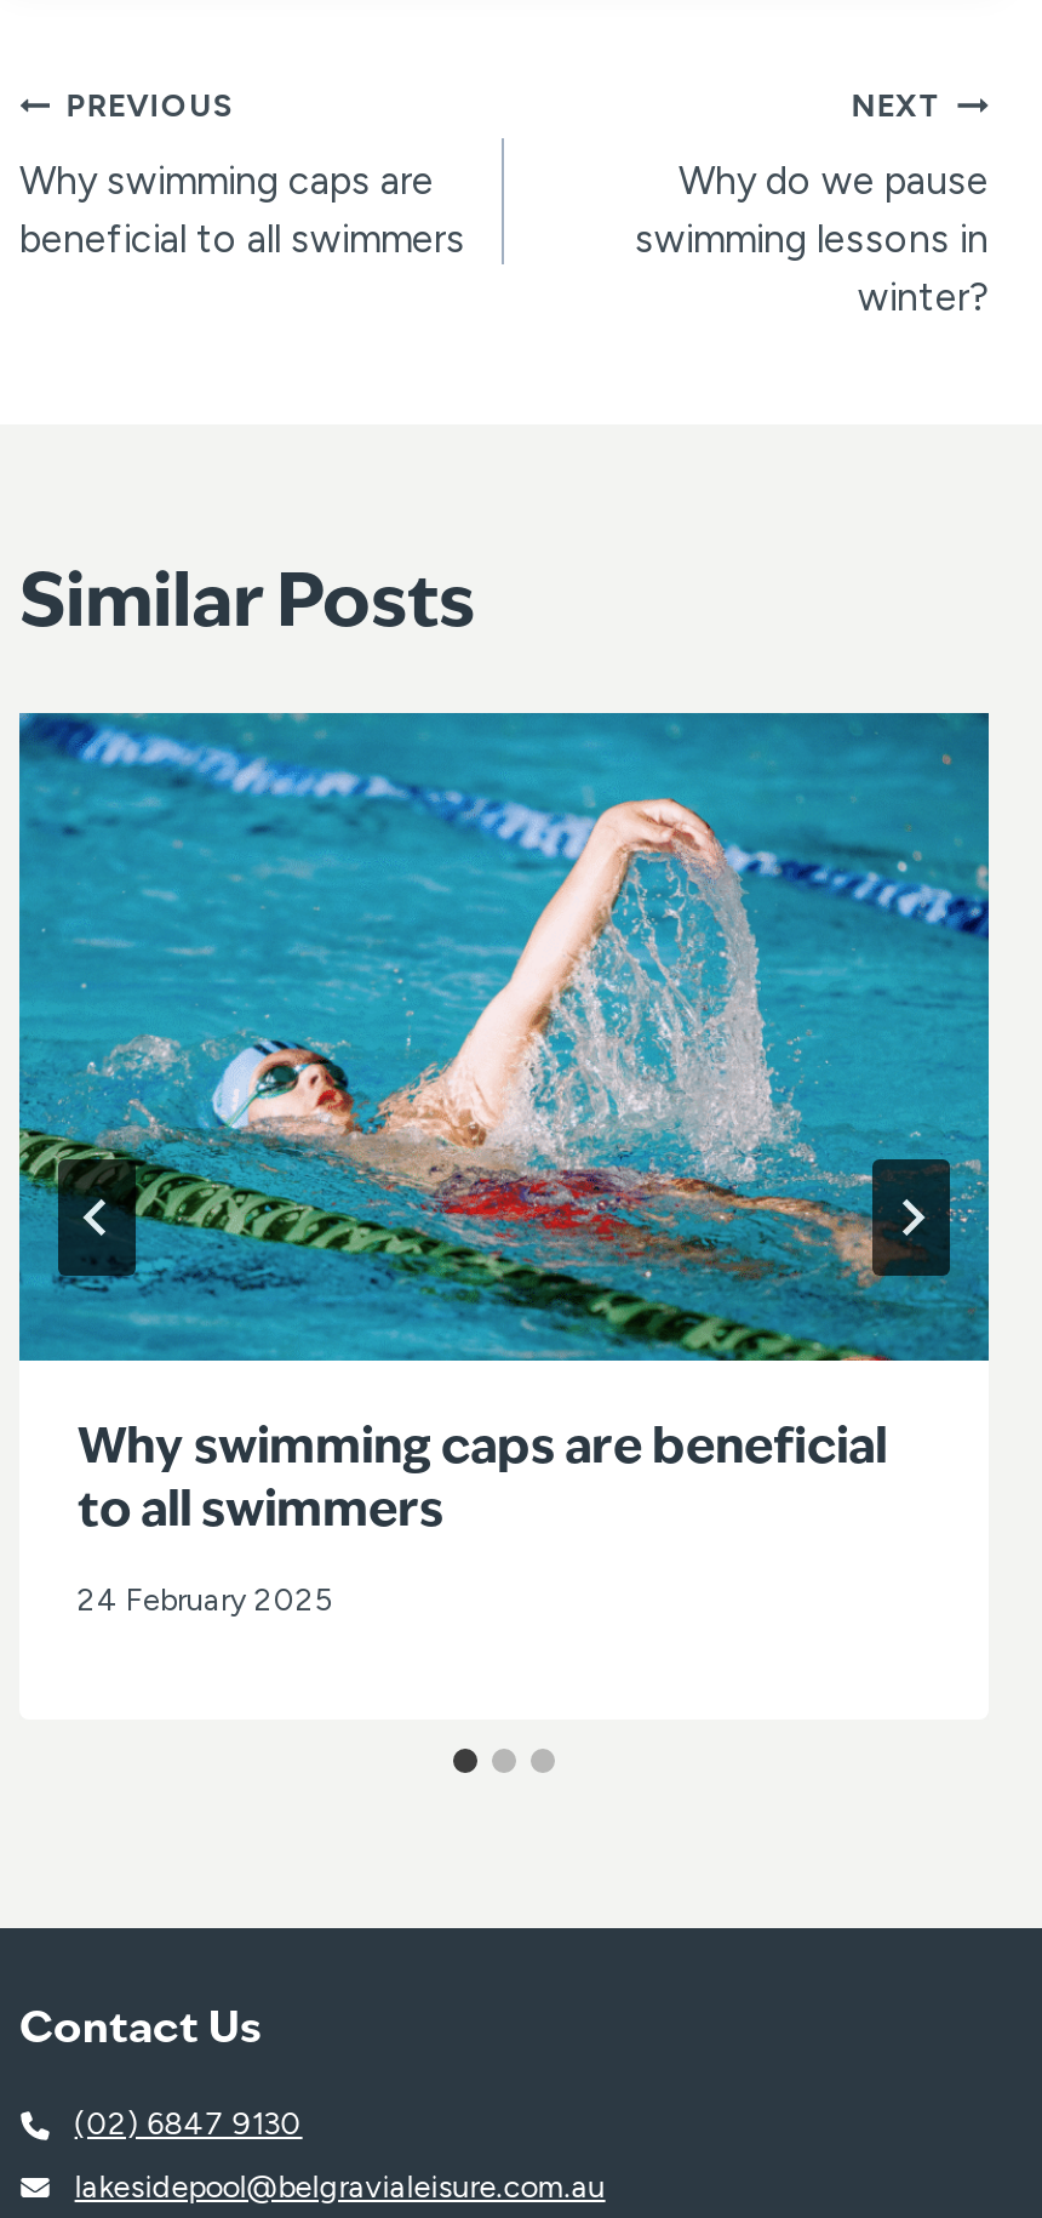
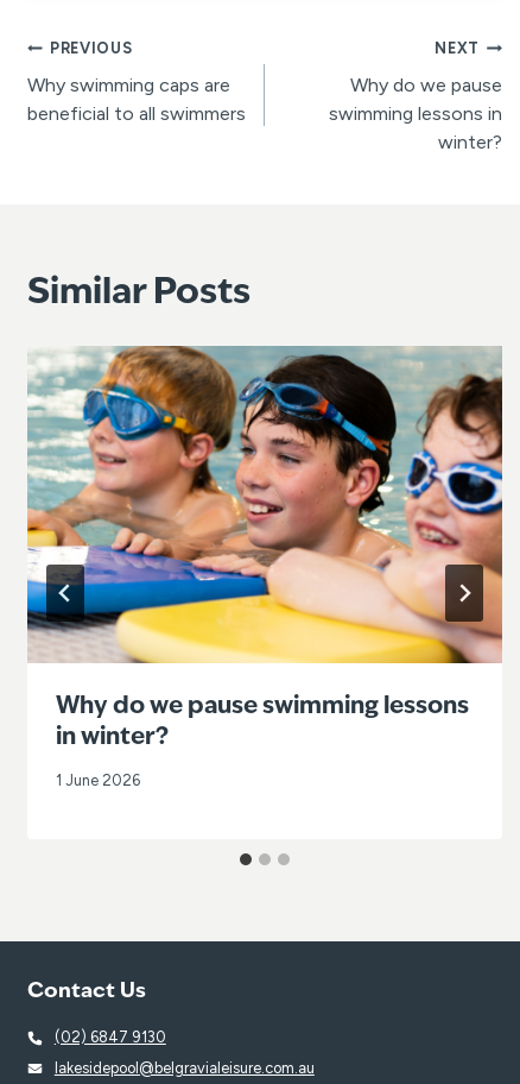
- [image]
- Why swimming caps are beneficial
- to all swimmers
+ [image]
+ Why do we pause swimming lessons
+ in winter?

- 24 February 2025
+ 1 June 2026
